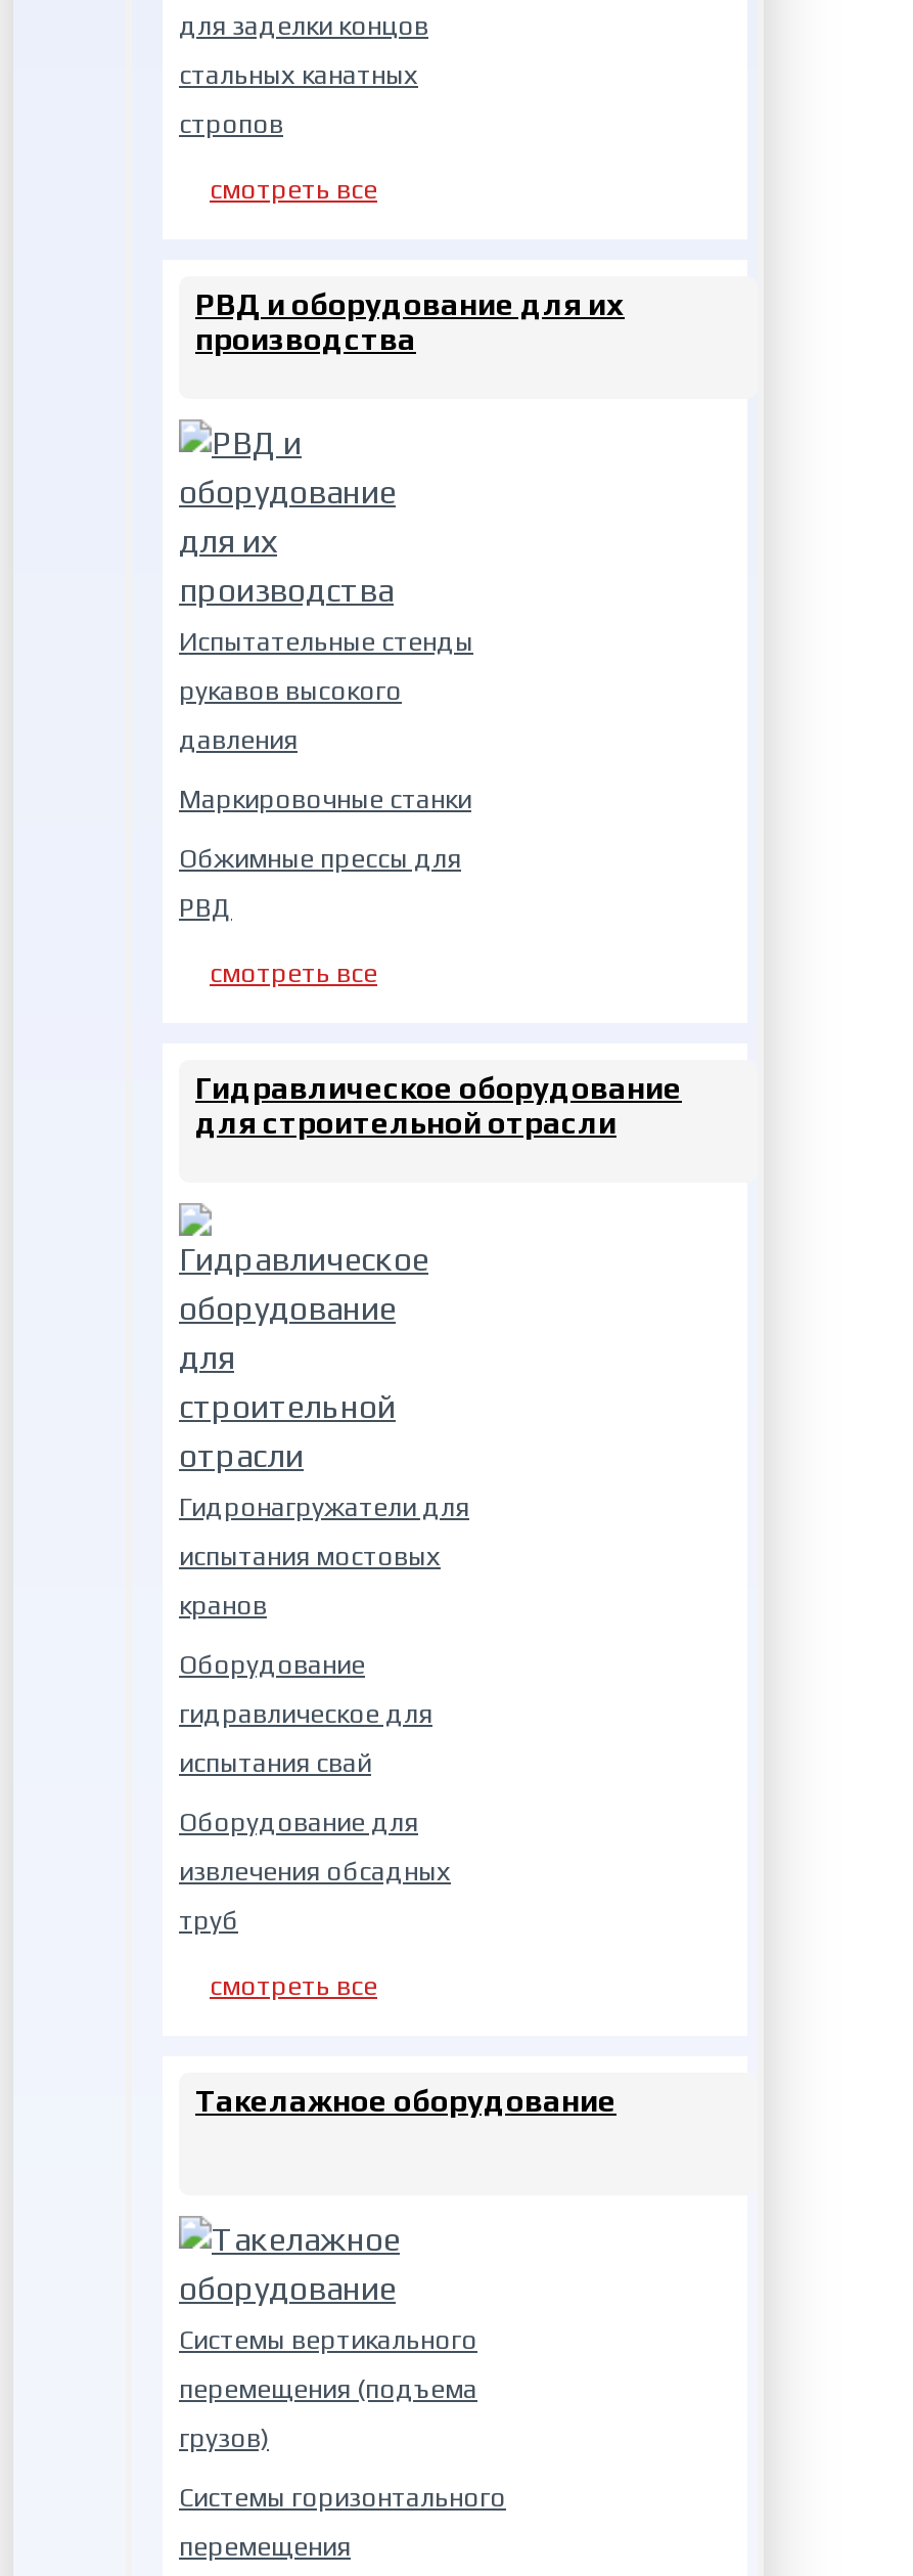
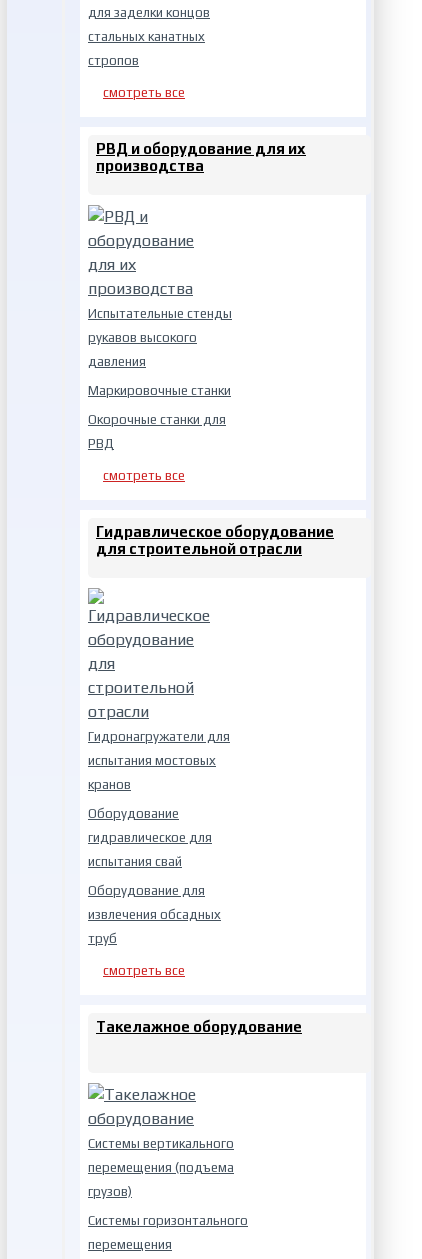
- Обжимные прессы для
+ Окорочные станки для
